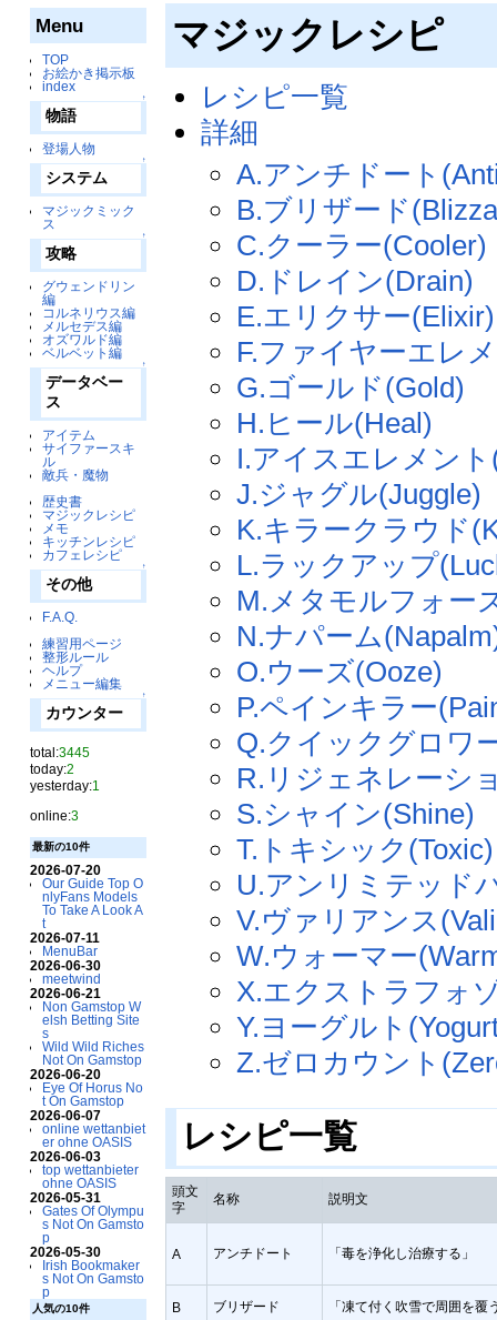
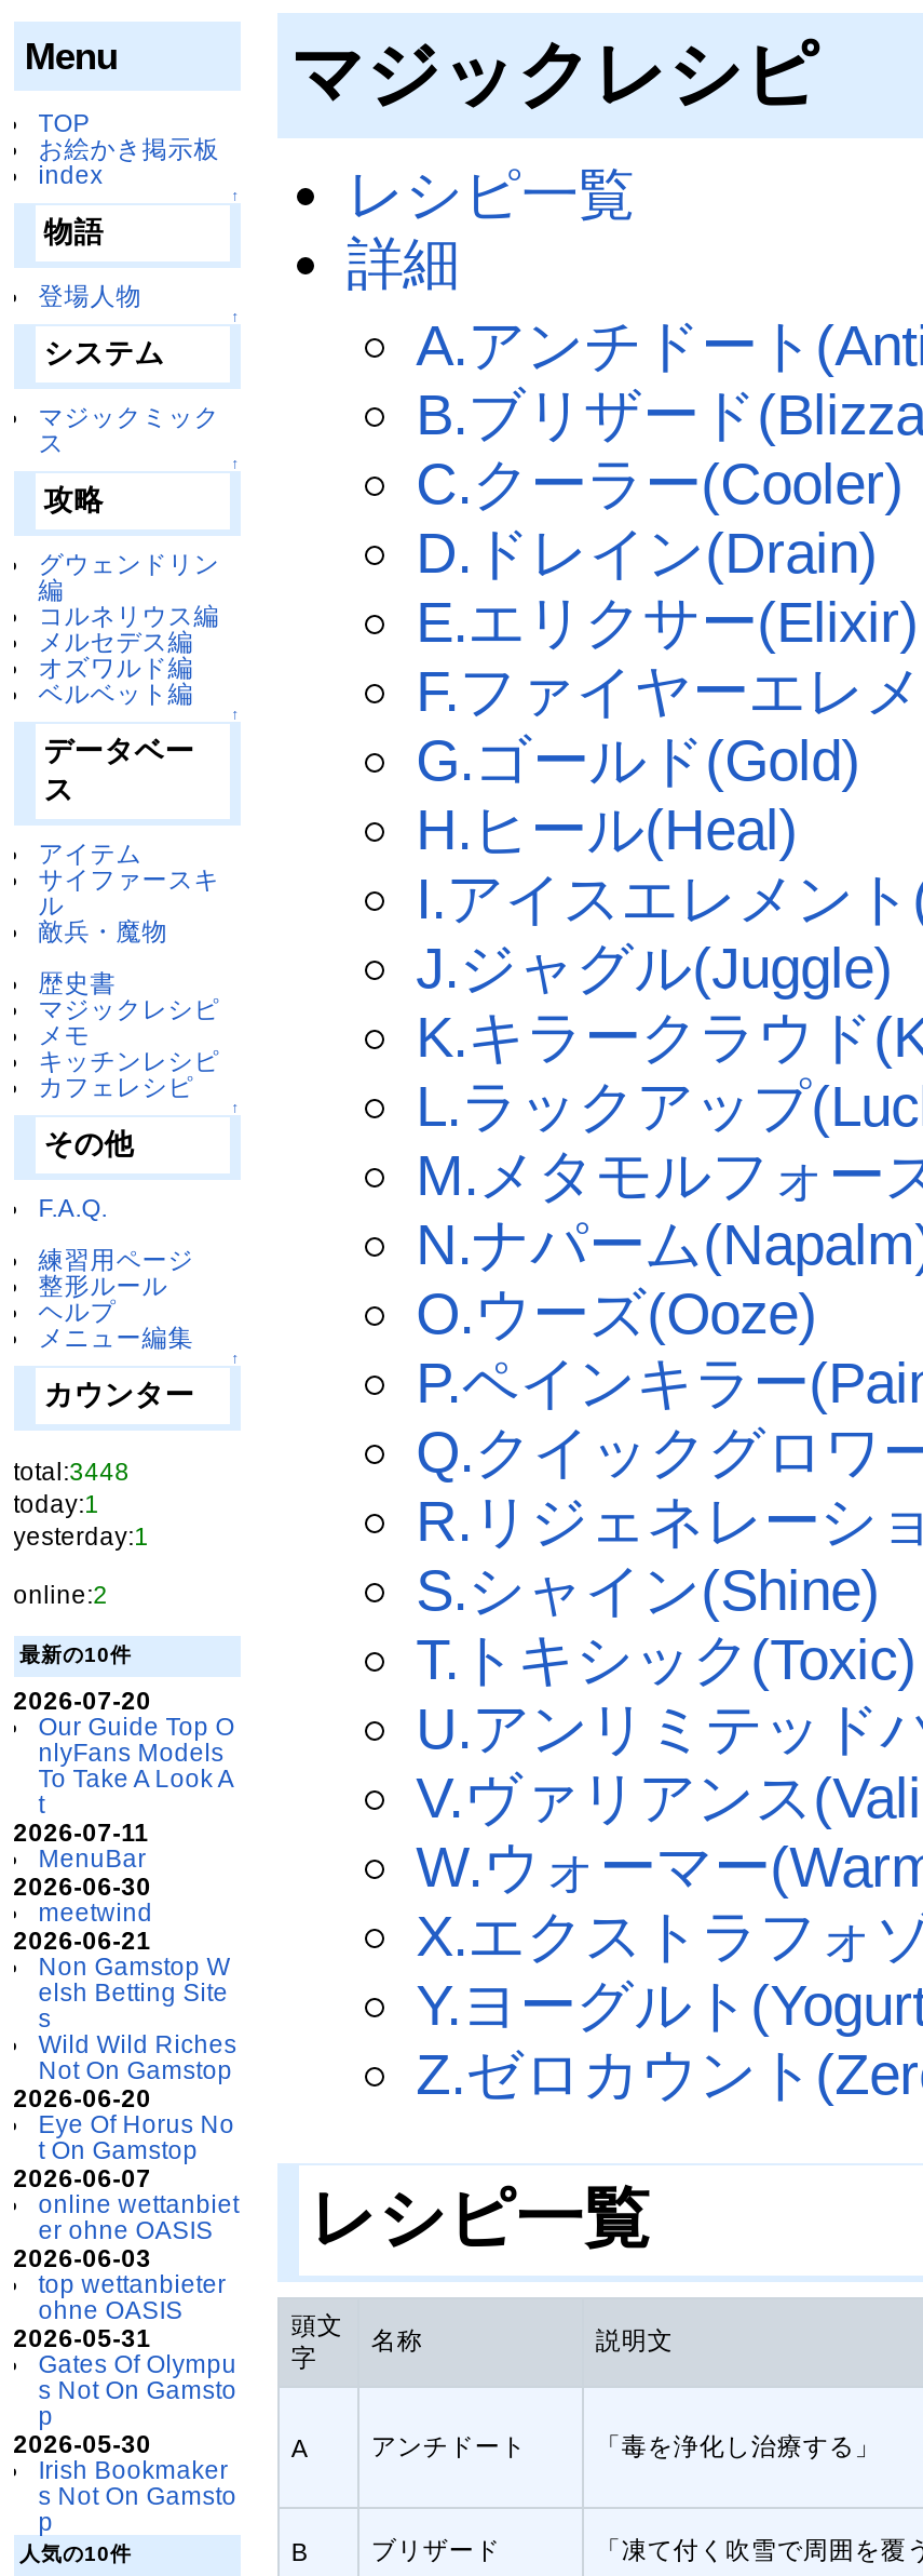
- total:3445
+ total:3448

- today:2
+ today:1

- online:3
+ online:2
